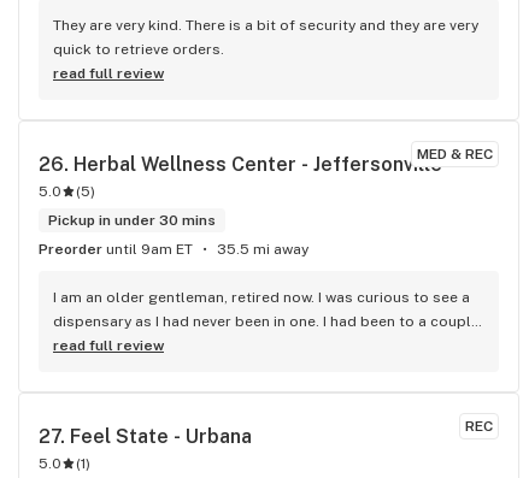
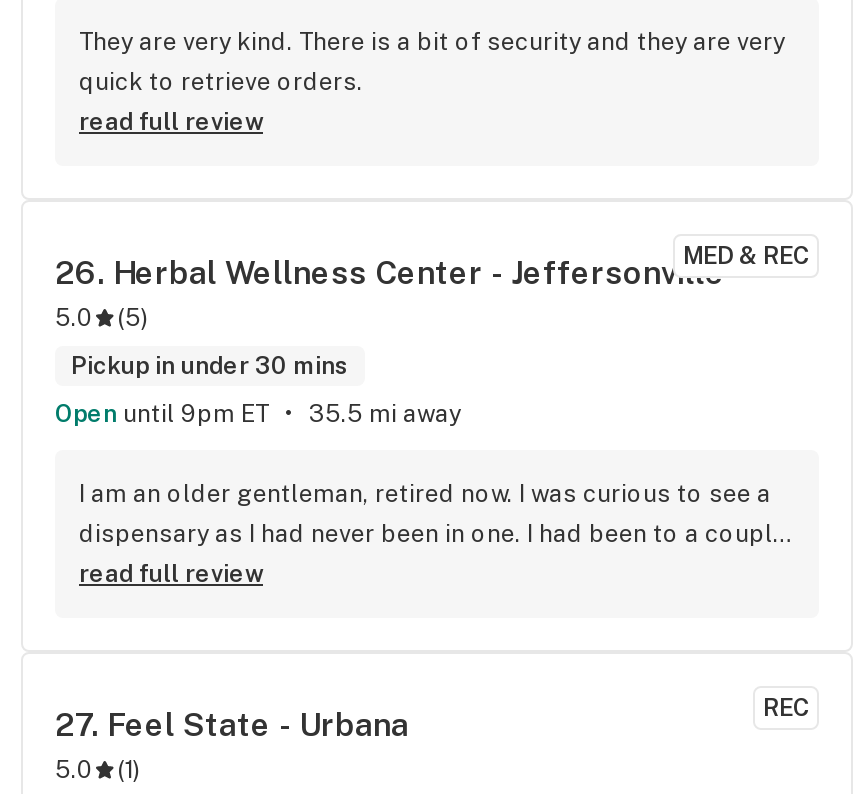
- Preorder until 9am ET
+ Open until 9pm ET
